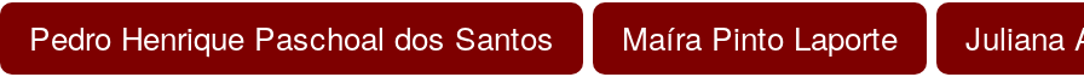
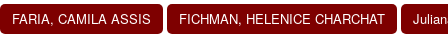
- Pedro Henrique Paschoal dos Santos
- Maíra Pinto Laporte
+ FARIA, CAMILA ASSIS
+ FICHMAN, HELENICE CHARCHAT
